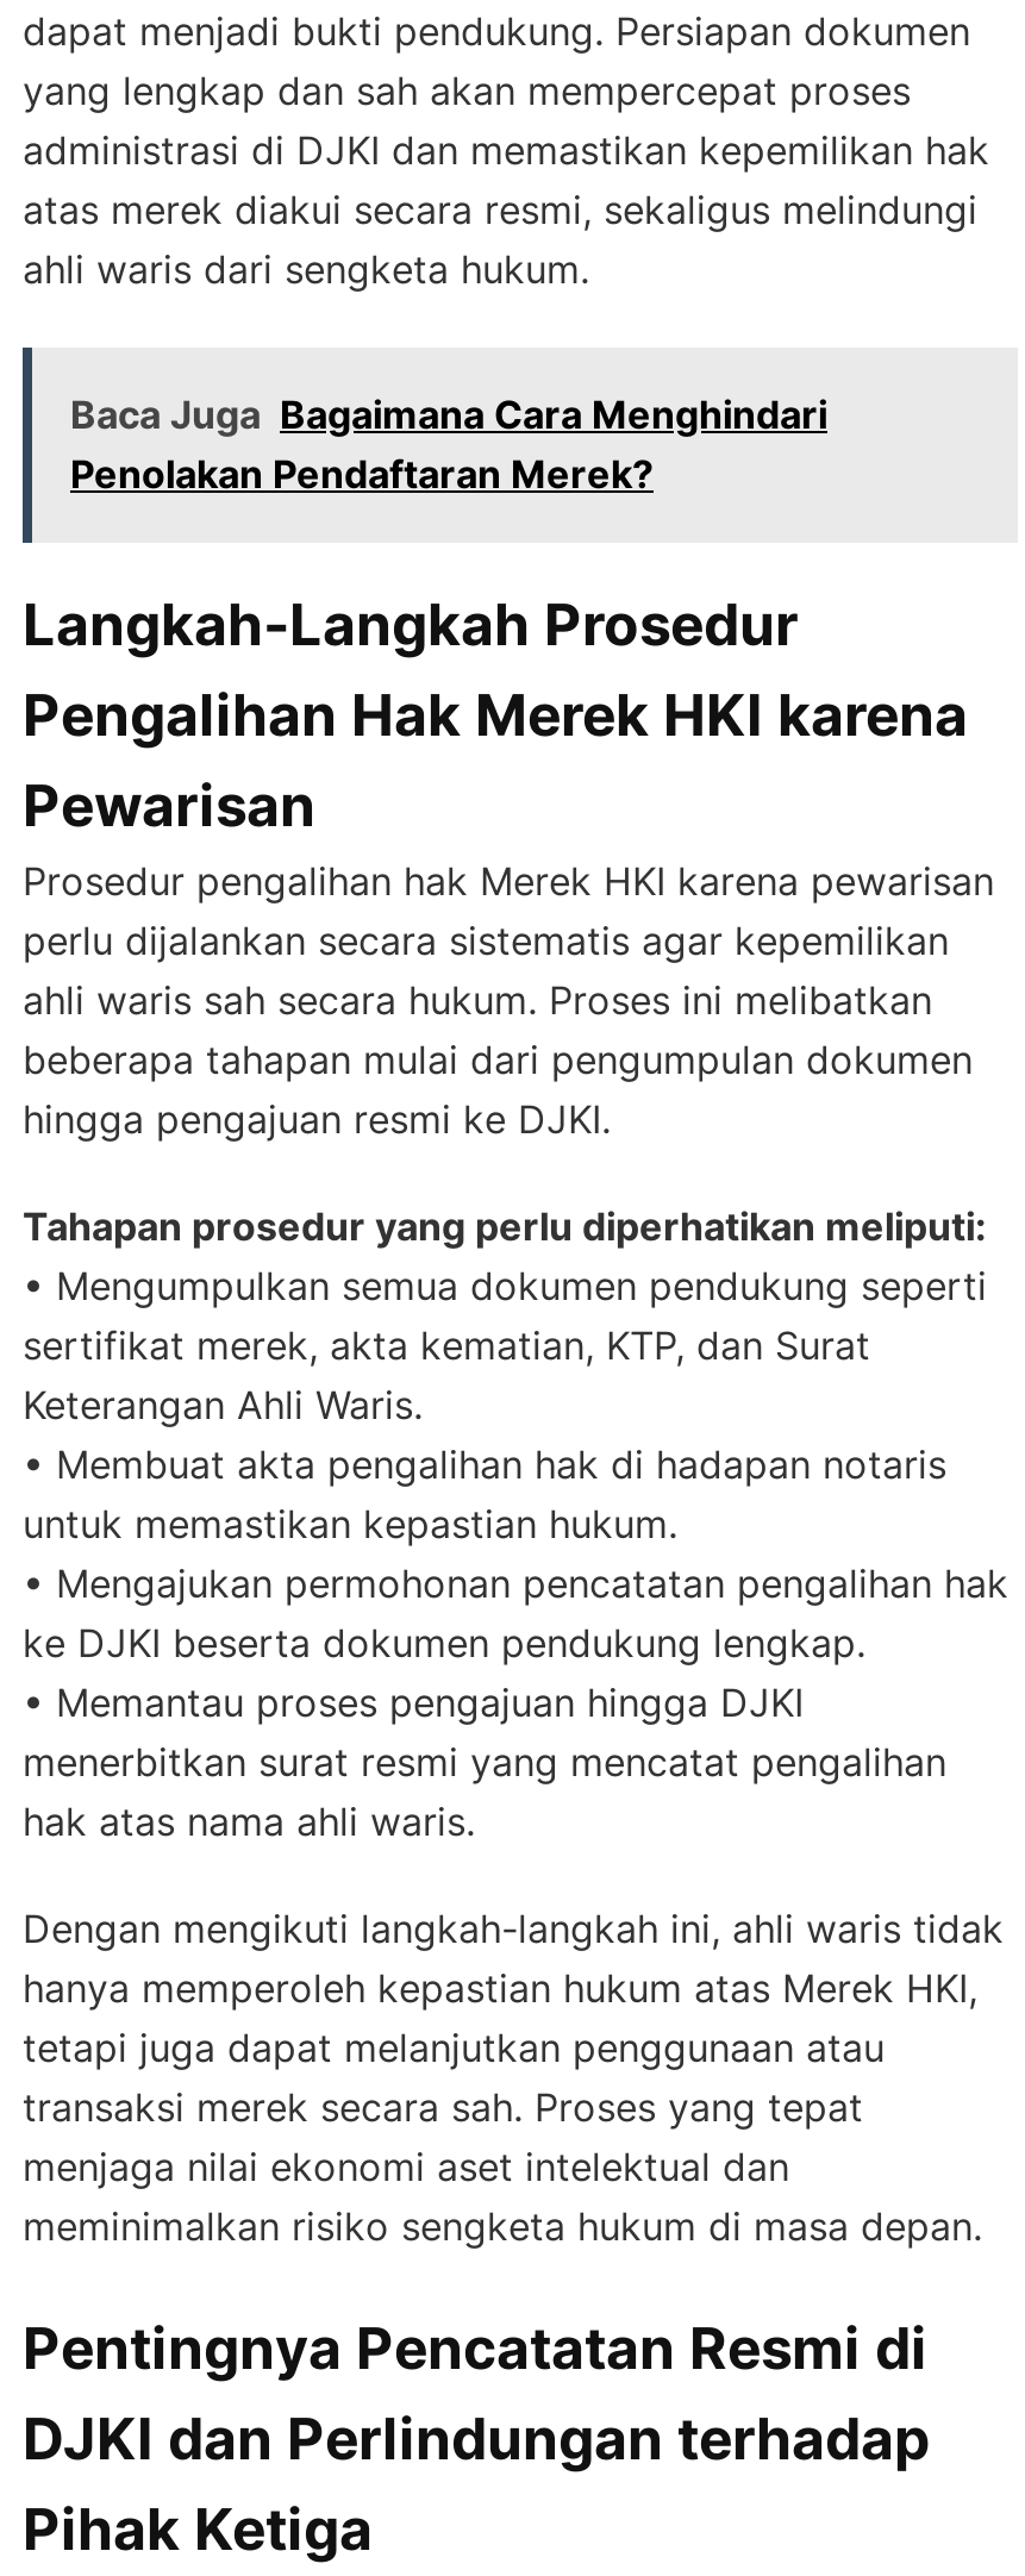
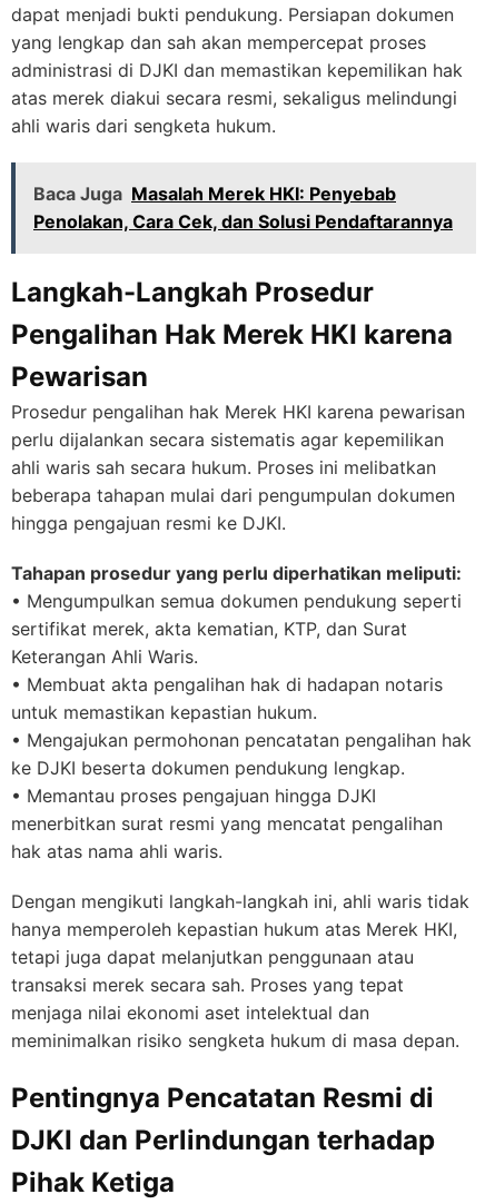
- Baca Juga Bagaimana Cara Menghindari
- Penolakan Pendaftaran Merek?
+ Baca Juga Masalah Merek HKI: Penyebab
+ Penolakan, Cara Cek, dan Solusi Pendaftarannya
